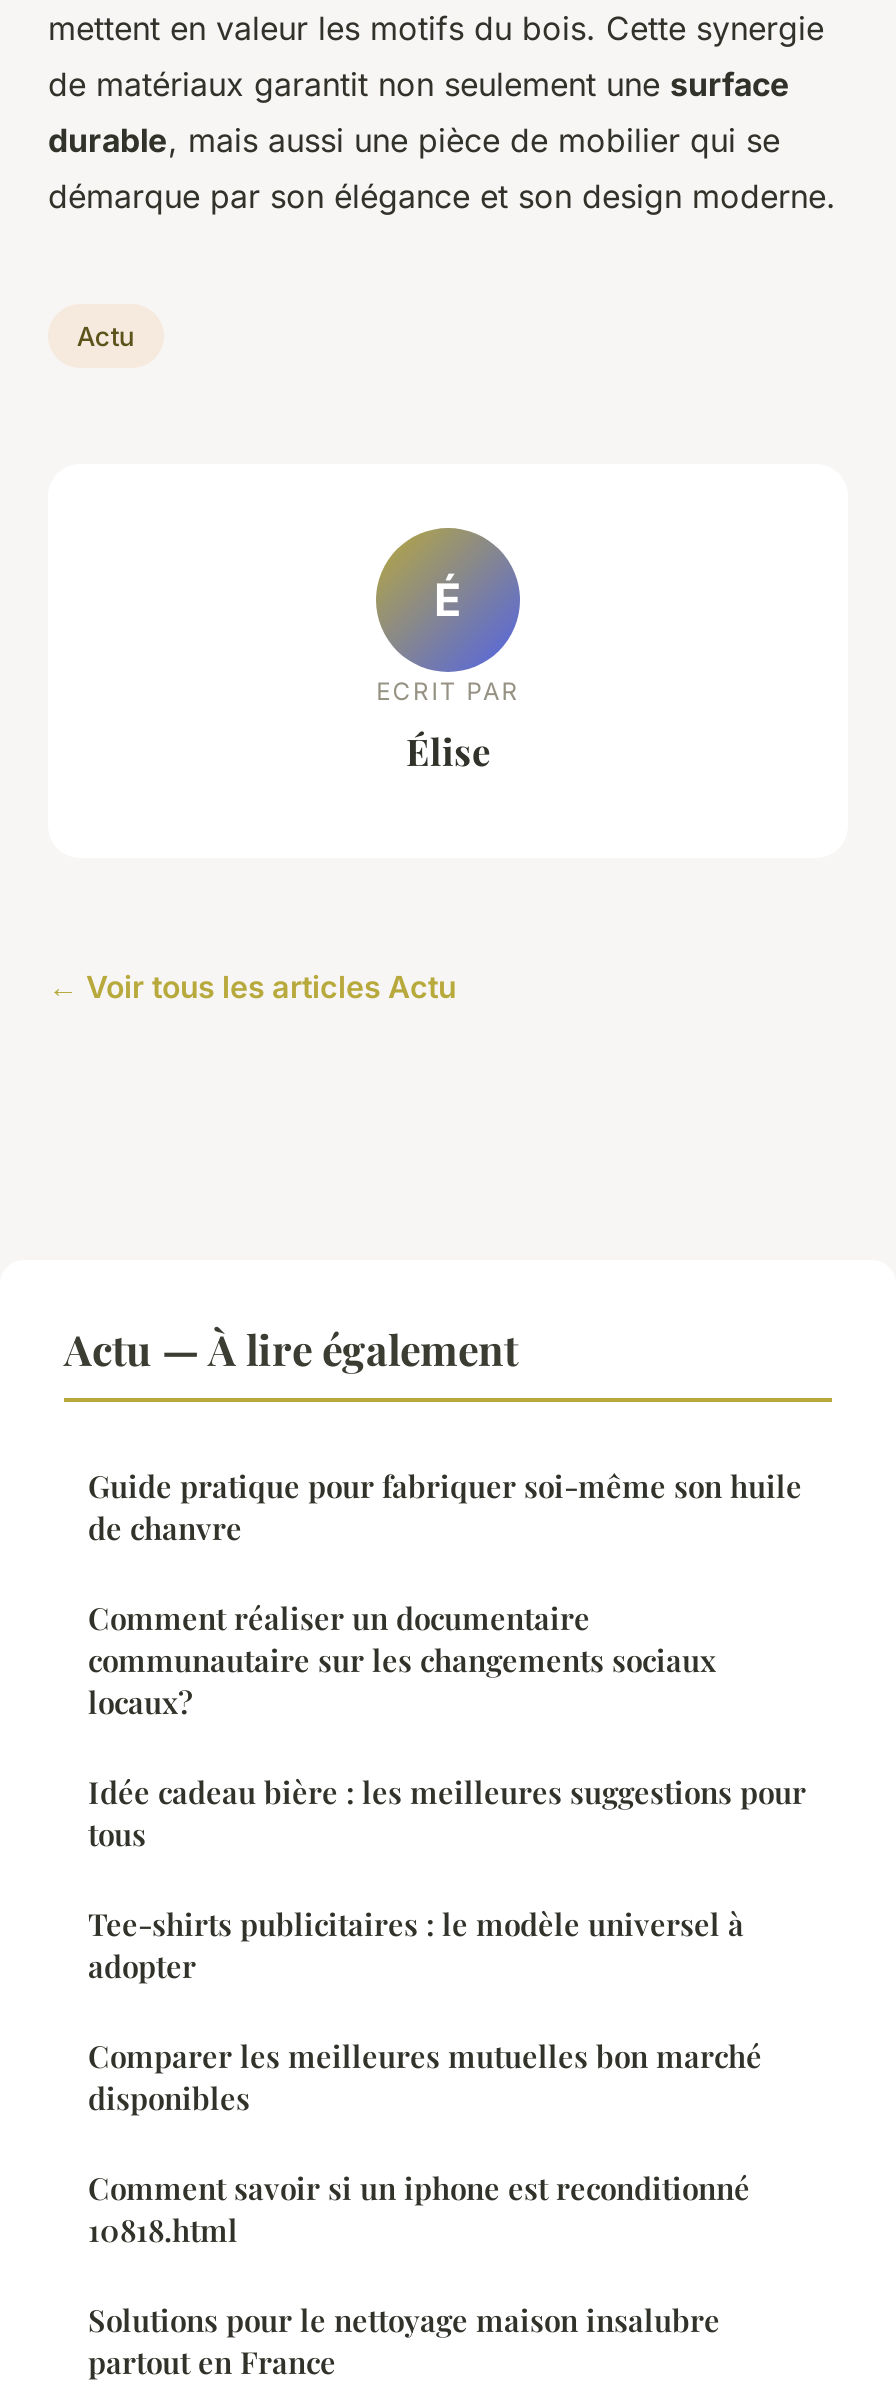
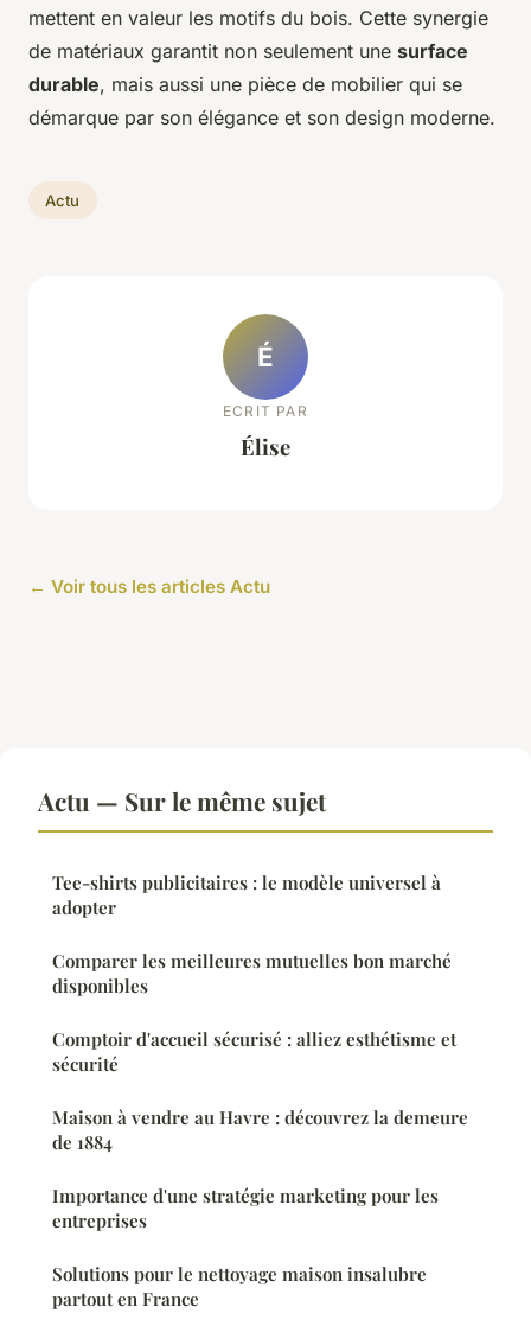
- Actu — À lire également
- Guide pratique pour fabriquer soi-même son huile
- de chanvre
- Comment réaliser un documentaire
- communautaire sur les changements sociaux
- locaux?
- Idée cadeau bière : les meilleures suggestions pour
- tous
+ Actu — Sur le même sujet

moved up: Tee-shirts publicitaires : le modèle universel à | adopter | Comparer les meilleures mutuelles bon marché | disponibles

- Comment savoir si un iphone est reconditionné
- 10818.html
+ Comptoir d'accueil sécurisé : alliez esthétisme et
+ sécurité
+ Maison à vendre au Havre : découvrez la demeure
+ de 1884
+ Importance d'une stratégie marketing pour les
+ entreprises
